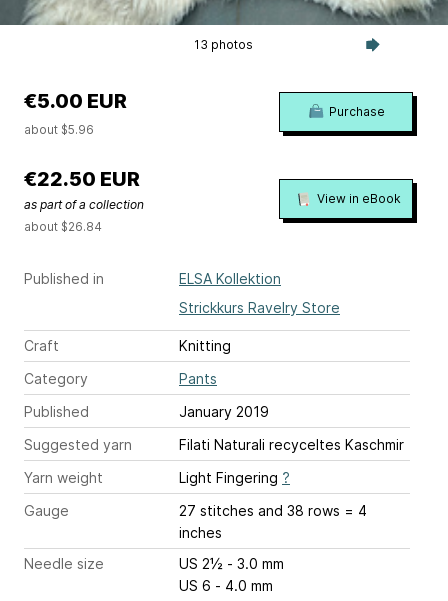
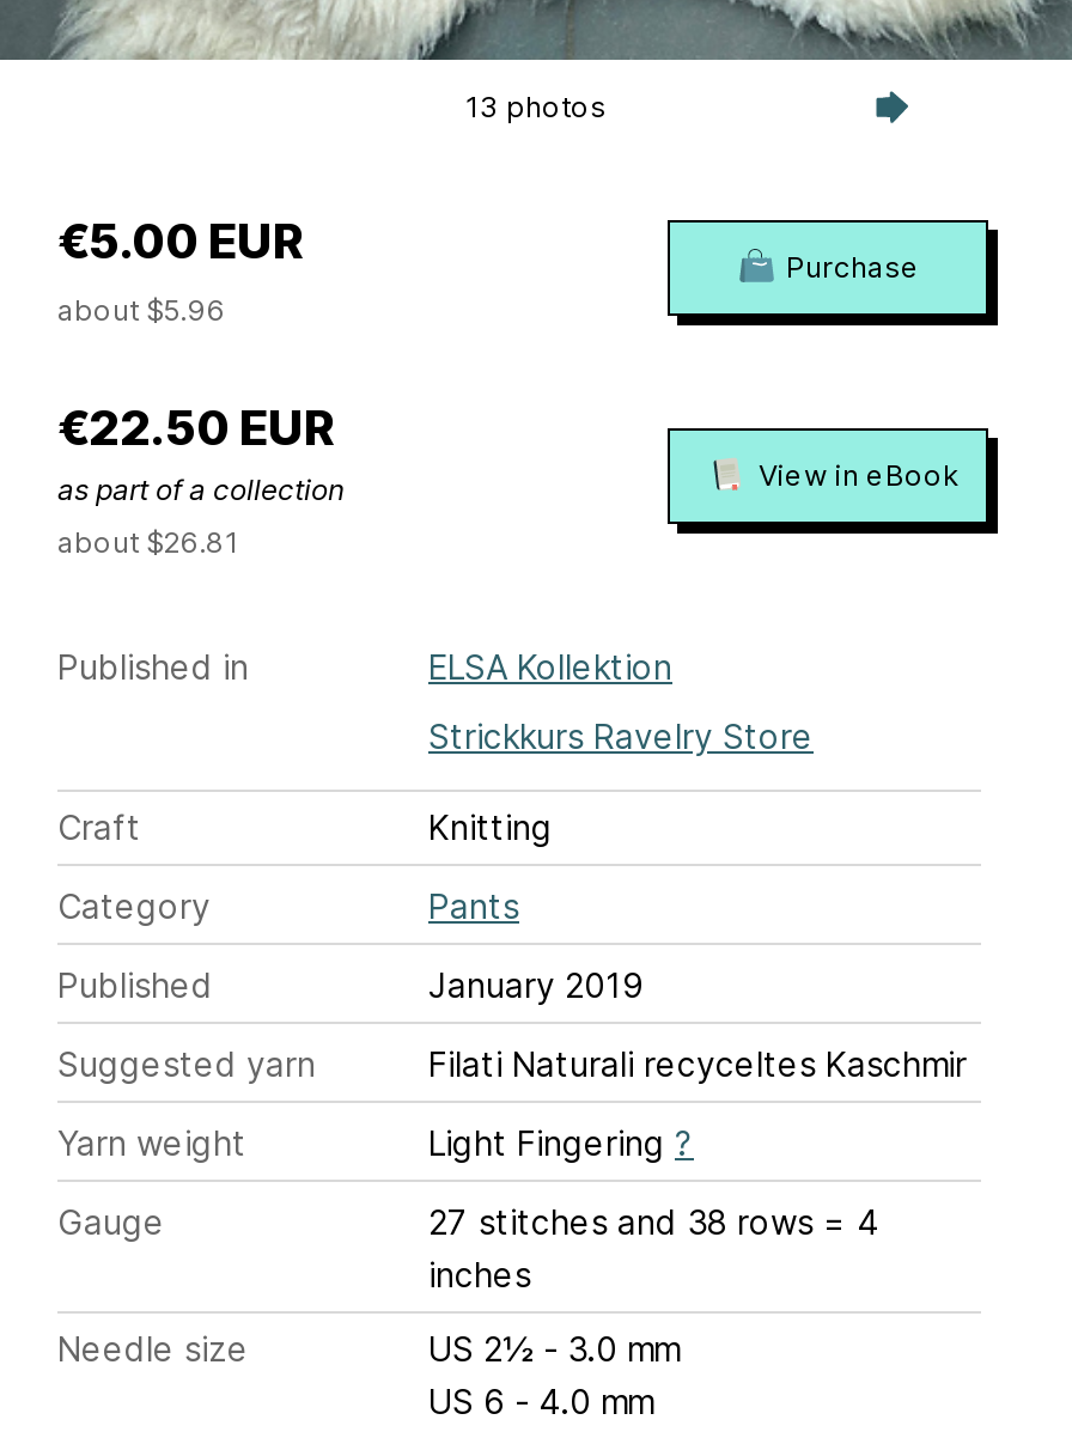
- about $26.84
+ about $26.81
